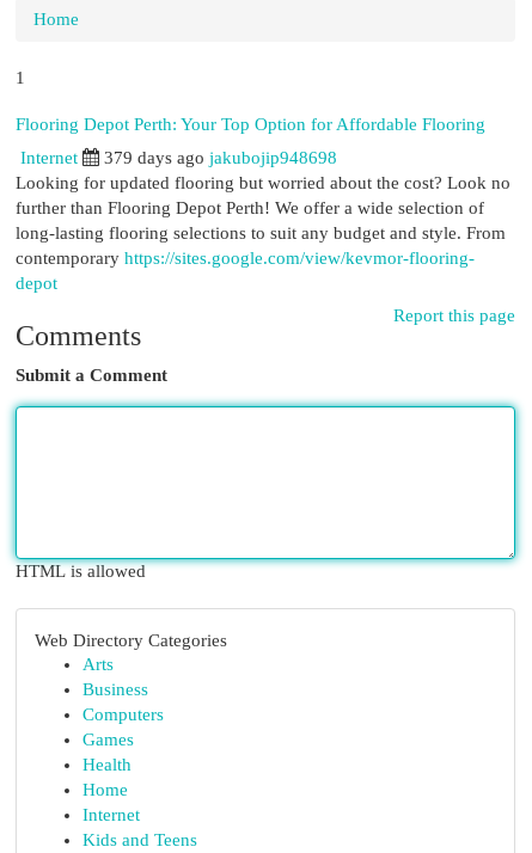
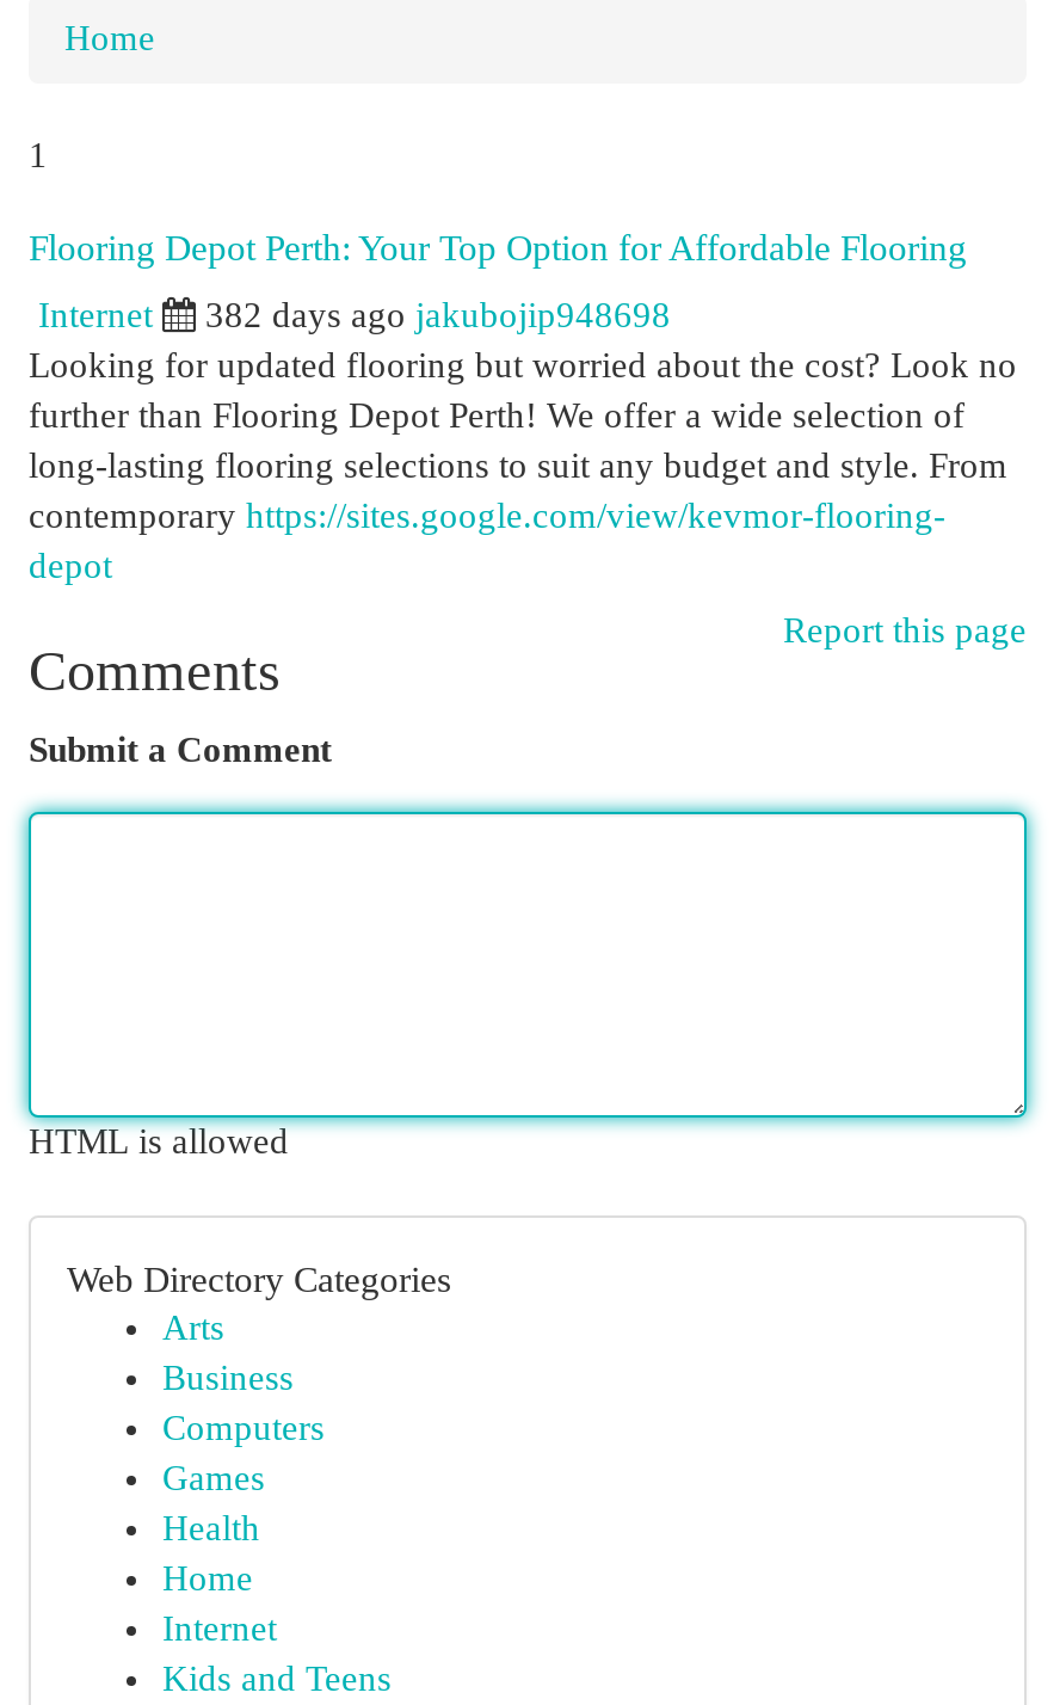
- 379 days ago jakubojip948698
+ 382 days ago jakubojip948698
